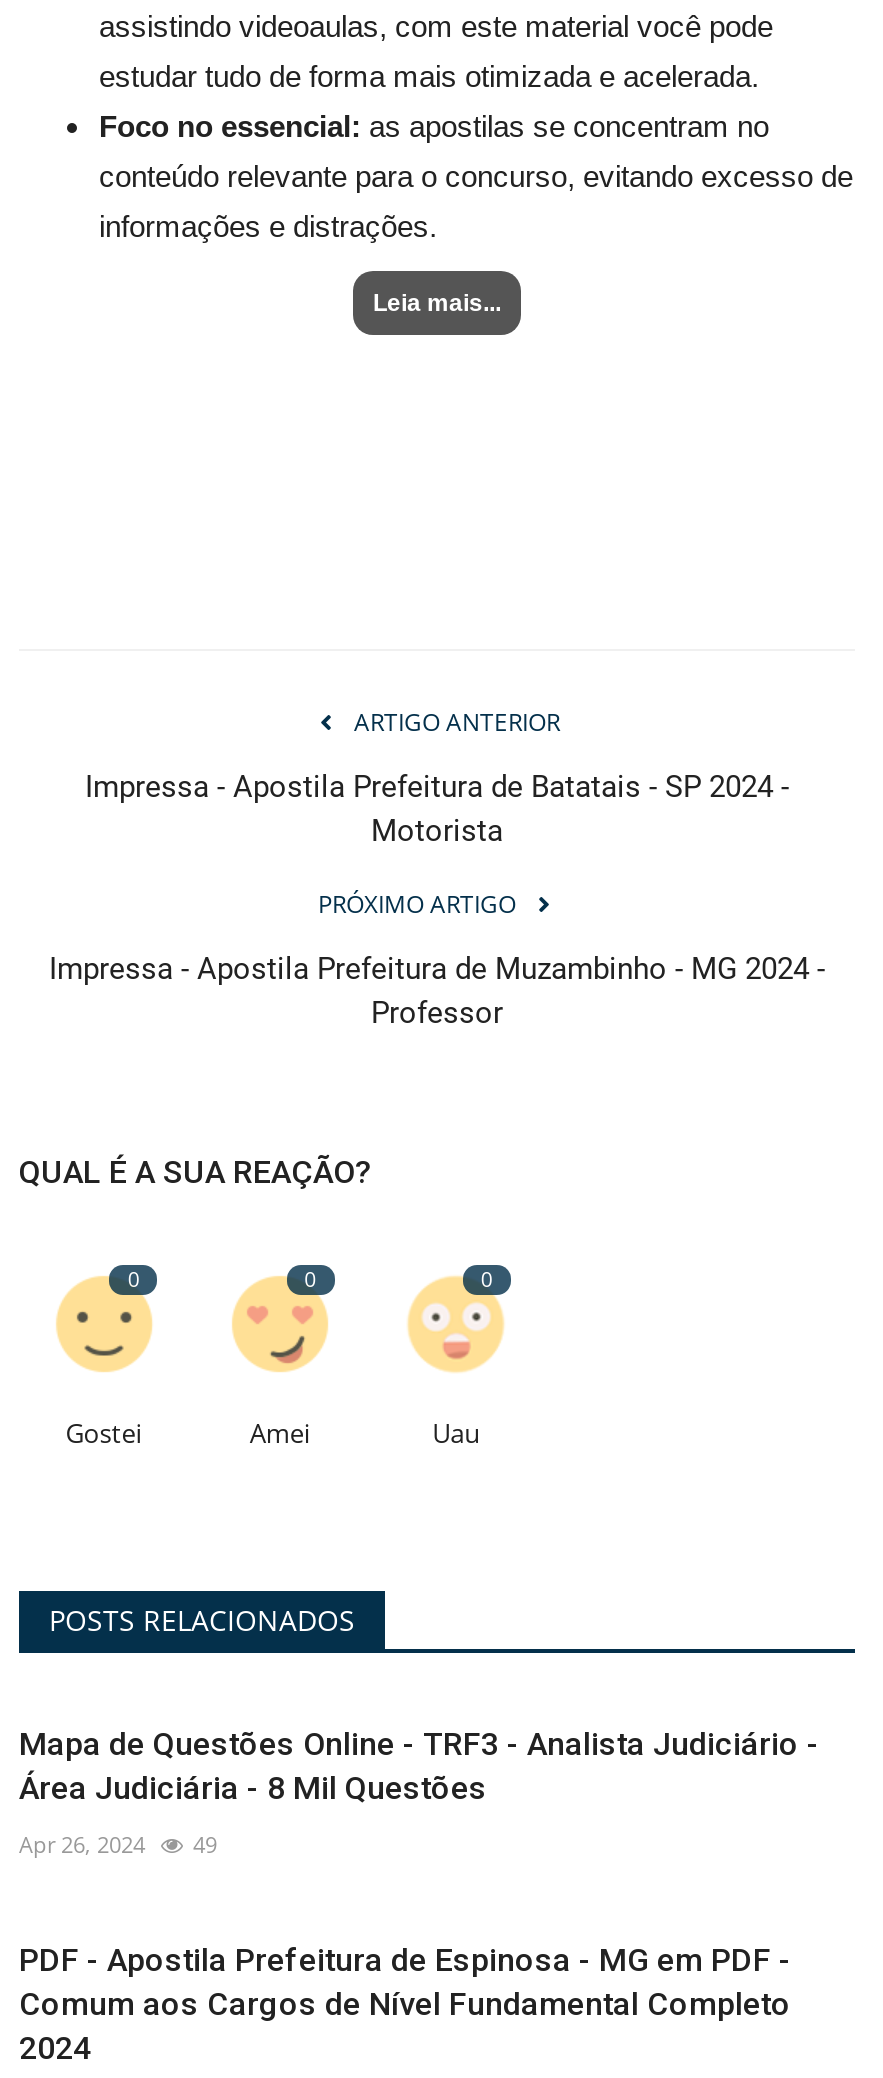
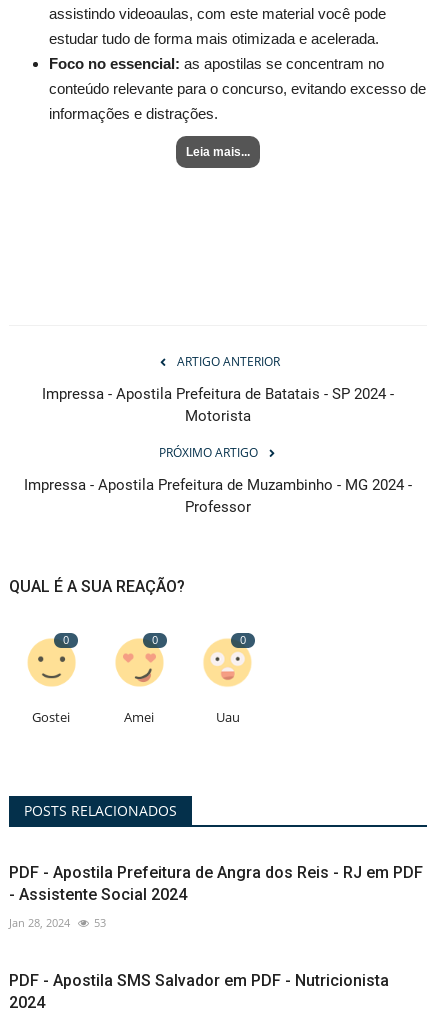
- Mapa de Questões Online - TRF3 - Analista Judiciário -
- Área Judiciária - 8 Mil Questões
+ PDF - Apostila Prefeitura de Angra dos Reis - RJ em PDF
+ - Assistente Social 2024

- Apr 26, 2024
- 49
+ Jan 28, 2024
+ 53

- PDF - Apostila Prefeitura de Espinosa - MG em PDF -
- Comum aos Cargos de Nível Fundamental Completo
+ PDF - Apostila SMS Salvador em PDF - Nutricionista
